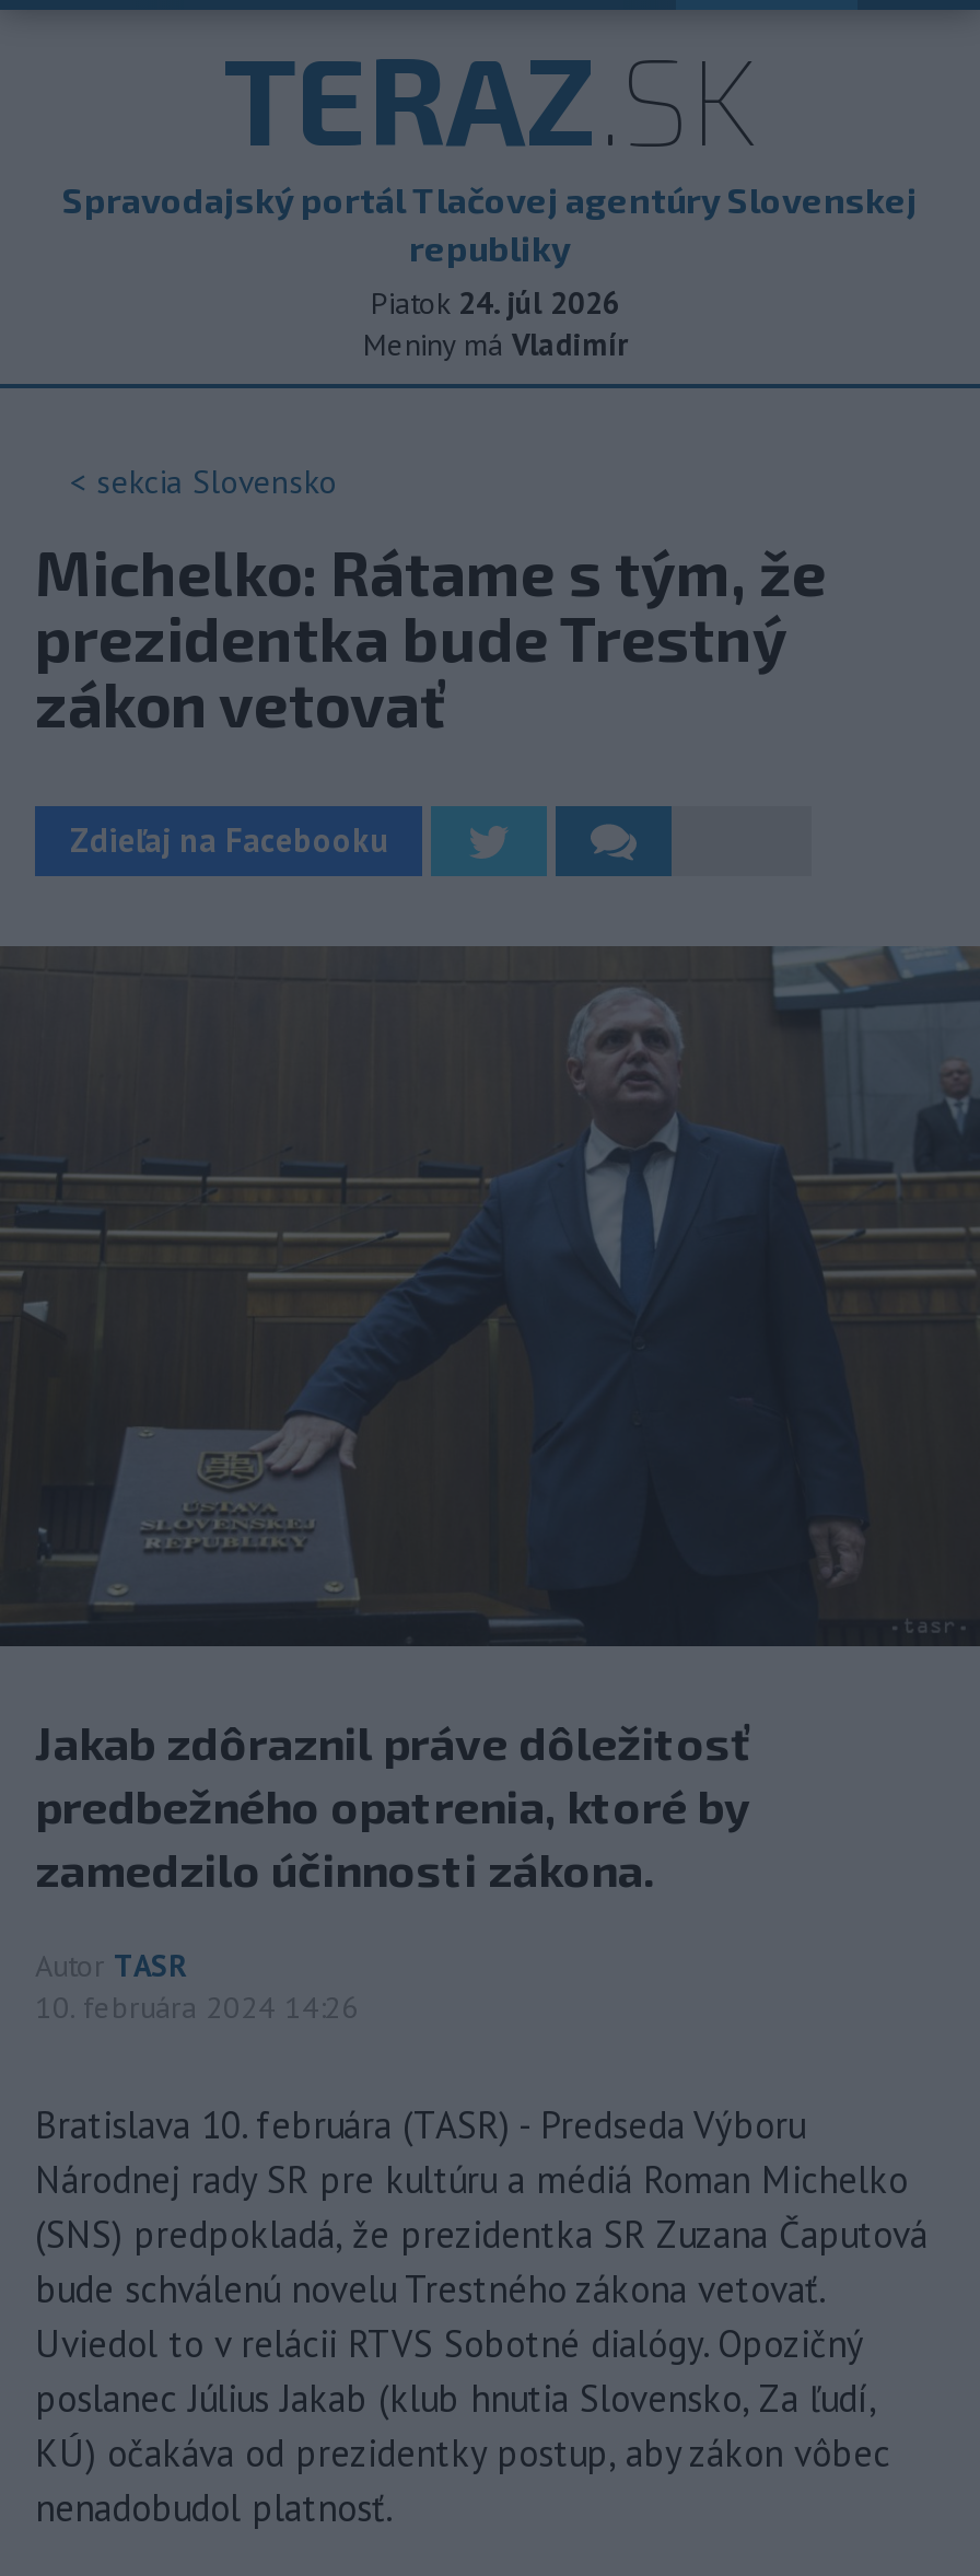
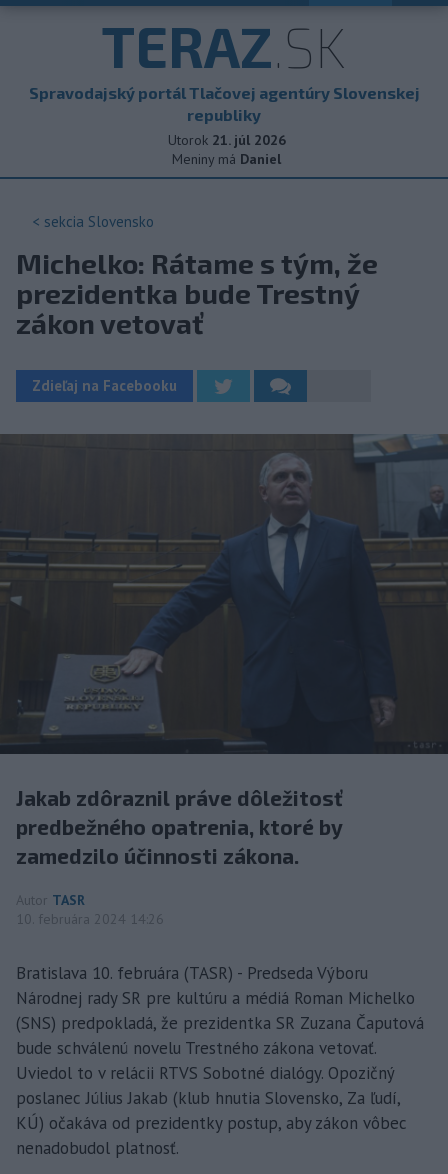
- Piatok 24. júl 2026
+ Utorok 21. júl 2026

- Meniny má Vladimír
+ Meniny má Daniel
